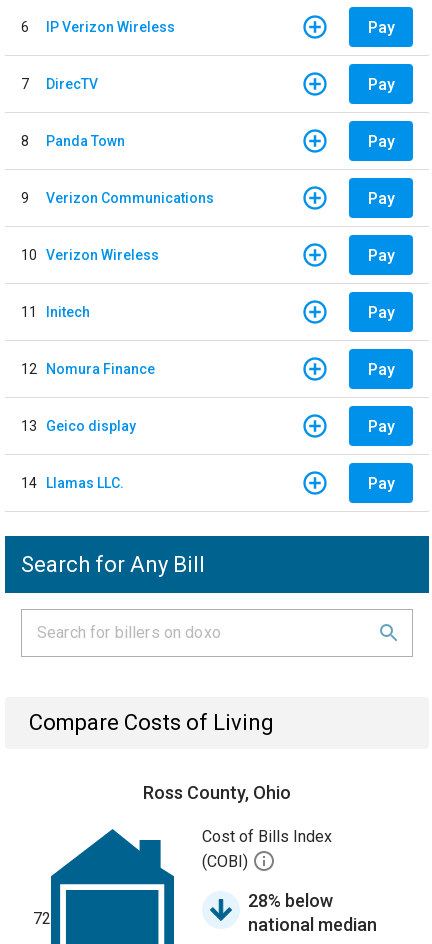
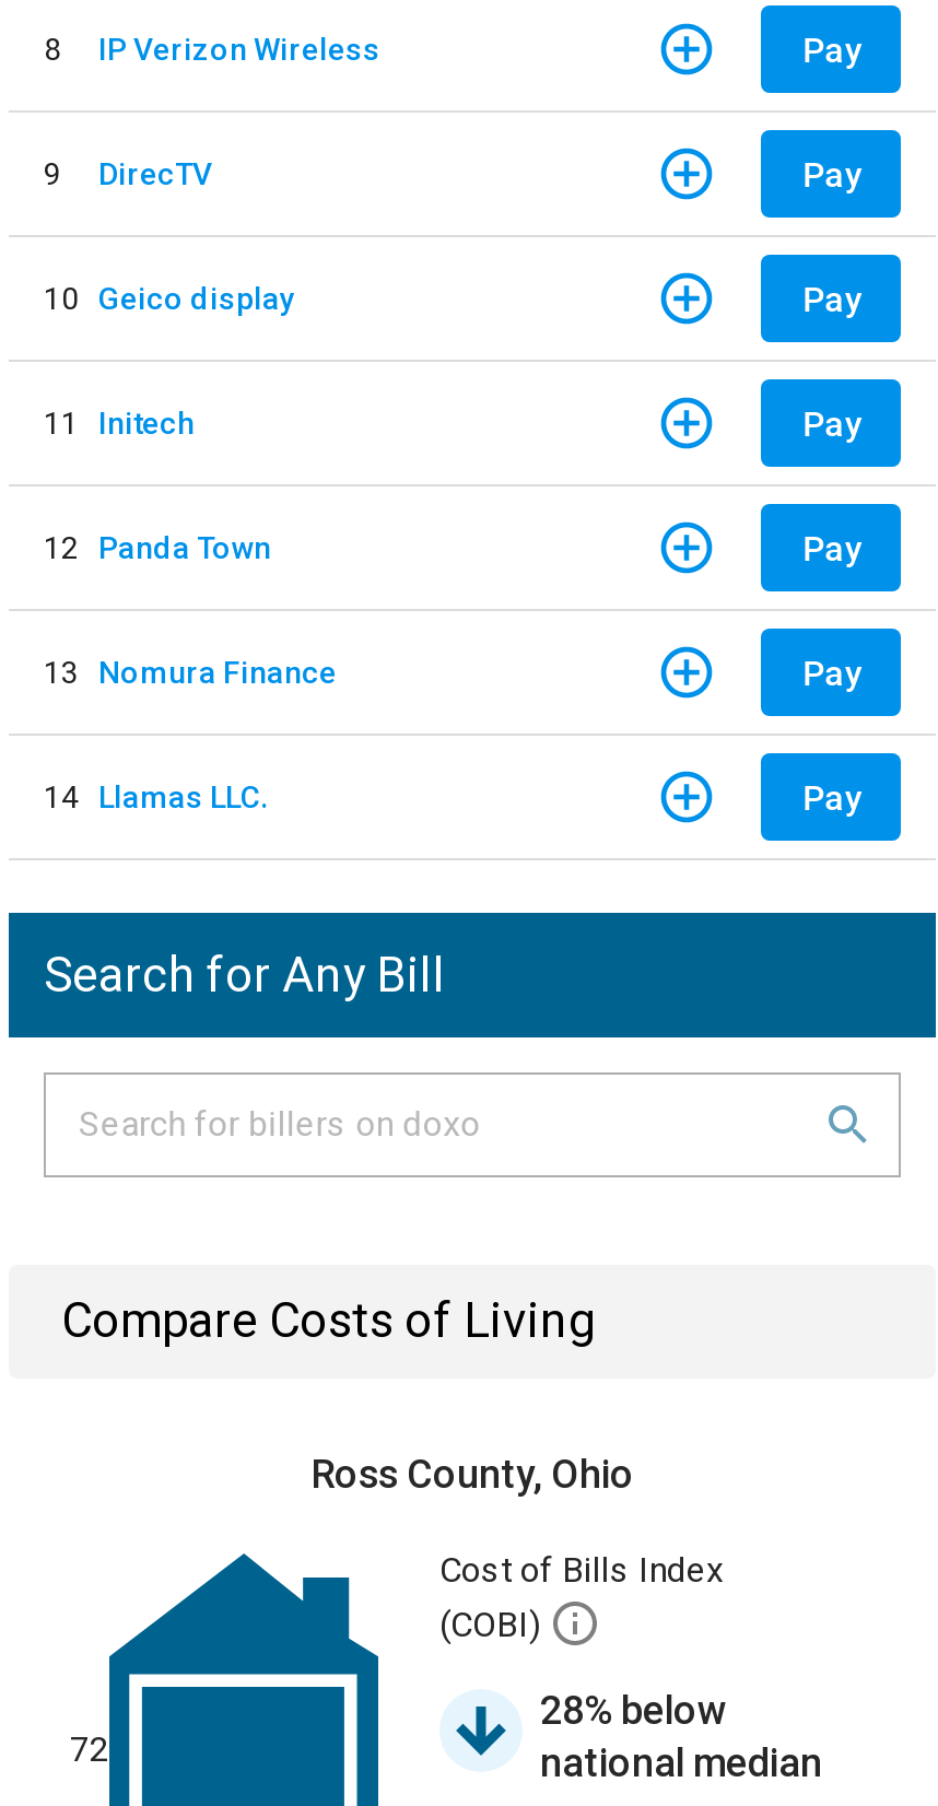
- 6 IP Verizon Wireless
+ 8 IP Verizon Wireless

- 7 DirecTV
+ 9 DirecTV

- 8
- Panda Town
- Pay
- 9
- Verizon Communications
- Pay
- 10 Verizon Wireless
+ 10 Geico display

- 12 Nomura Finance
+ 12 Panda Town

- 13 Geico display
+ 13 Nomura Finance
